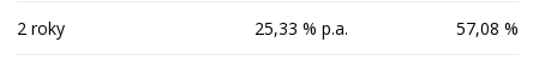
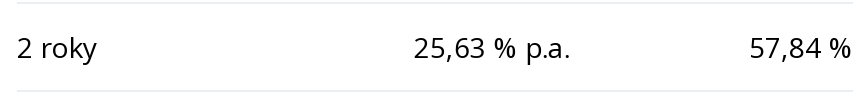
- 25,33 % p.a.
+ 25,63 % p.a.

- 57,08 %
+ 57,84 %
